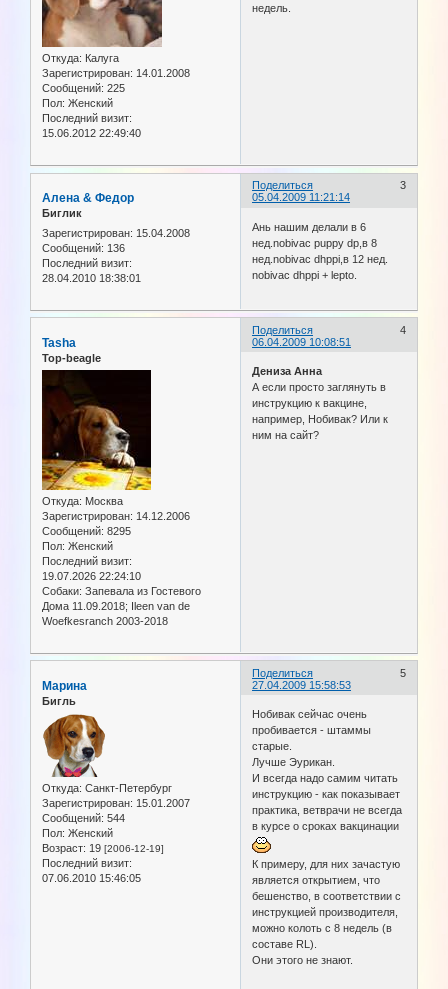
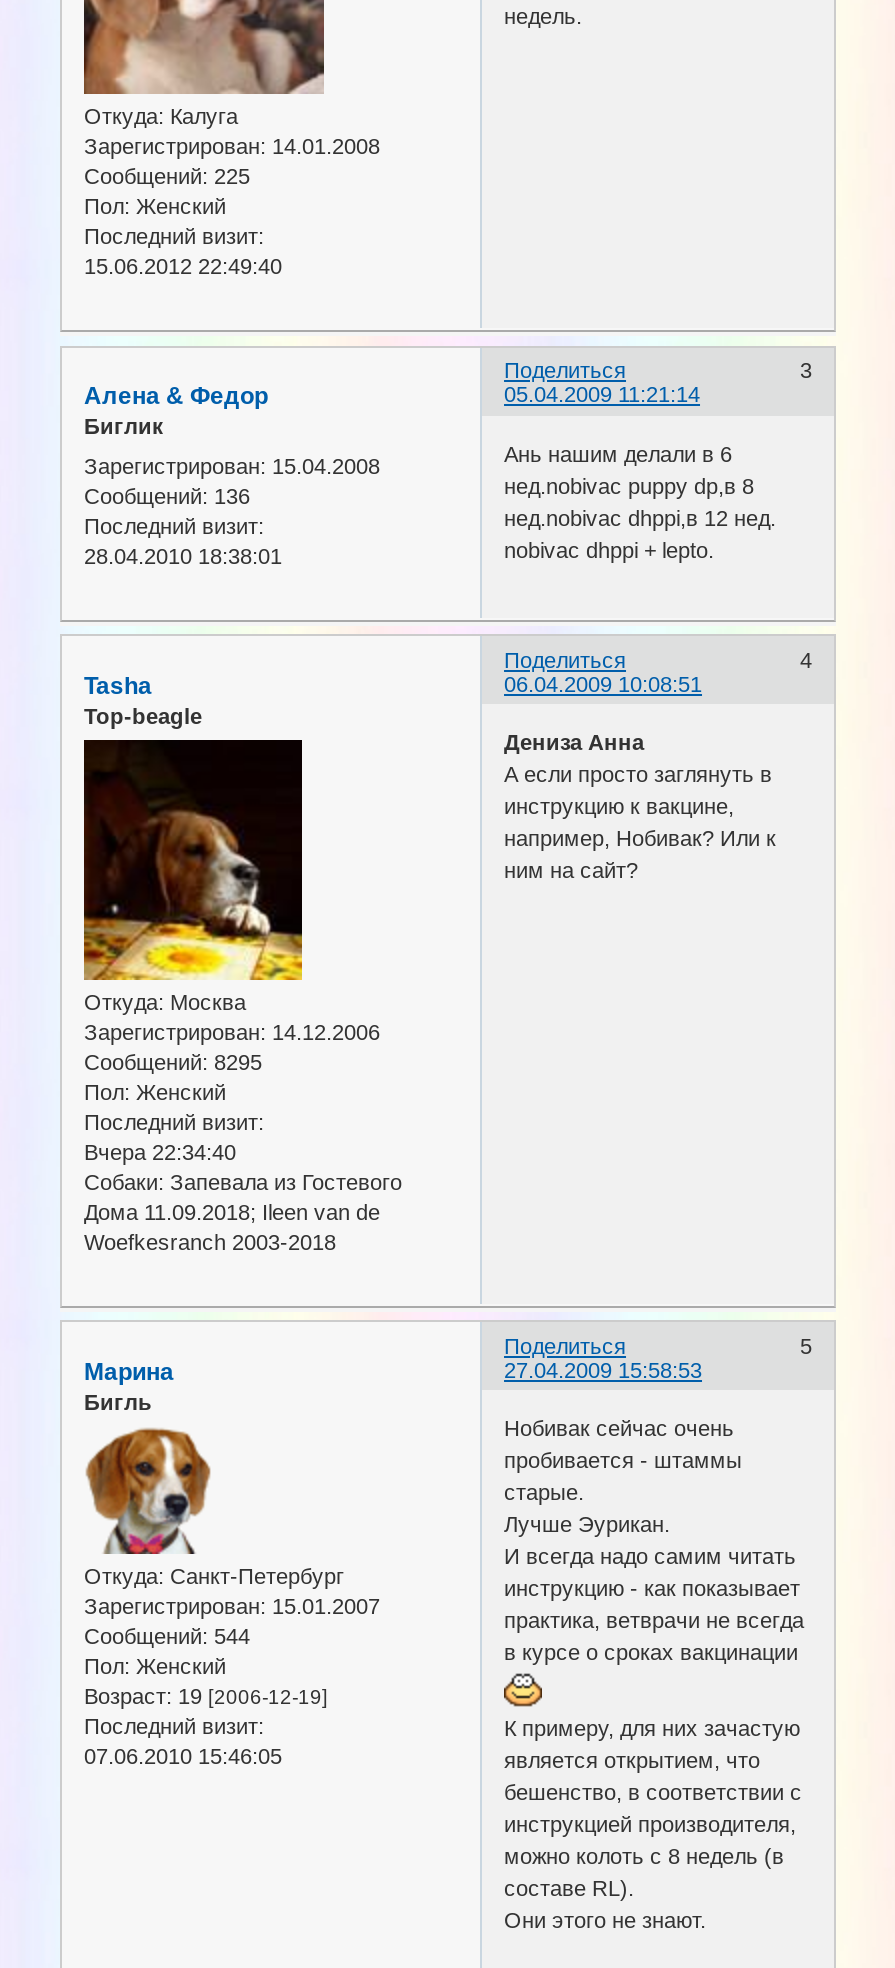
- 19.07.2026 22:24:10
+ Вчера 22:34:40
